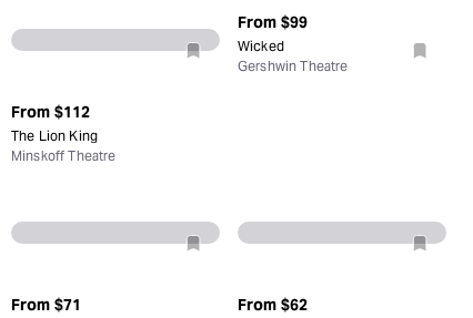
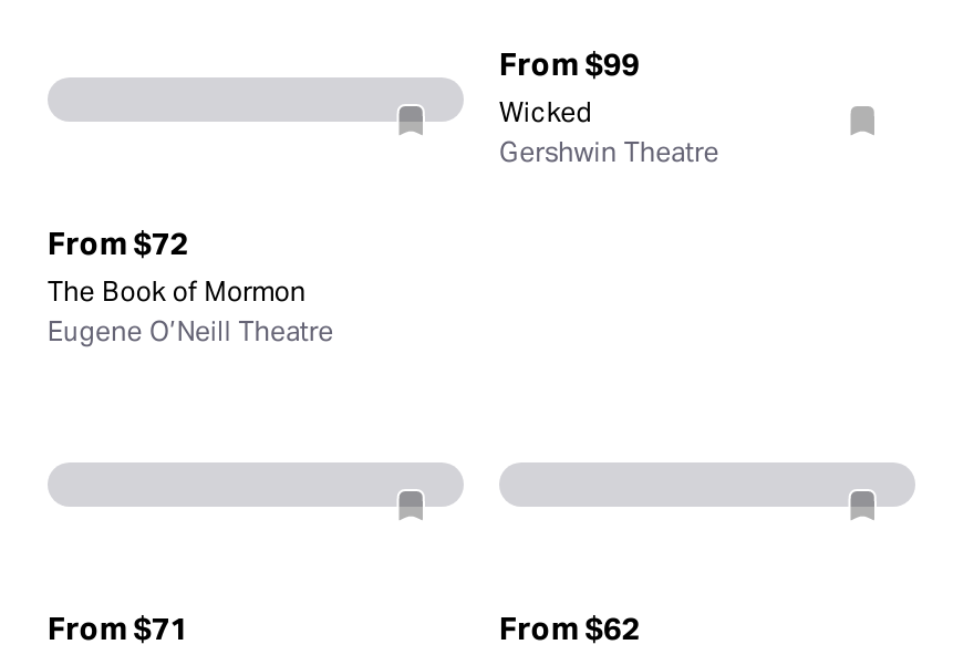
- From $112
- The Lion King
- Minskoff Theatre
+ From $72
+ The Book of Mormon
+ Eugene O’Neill Theatre
